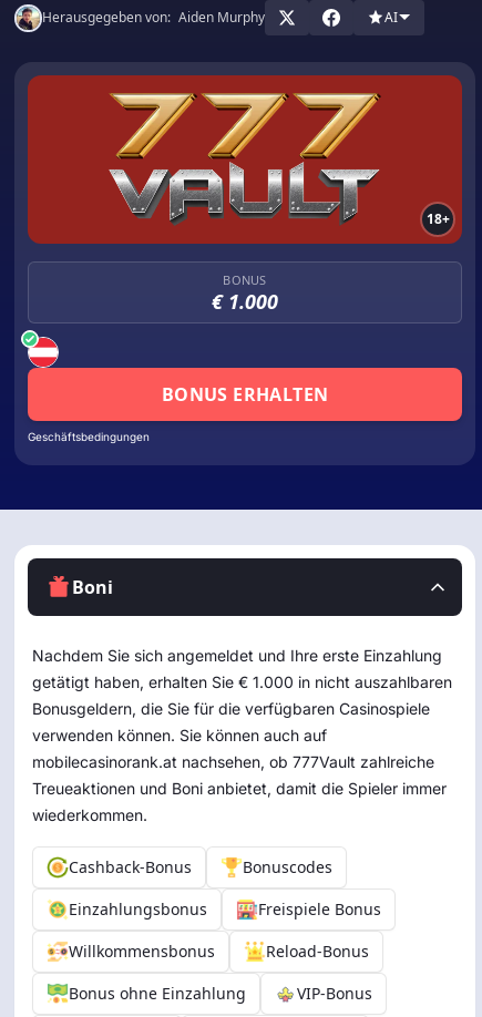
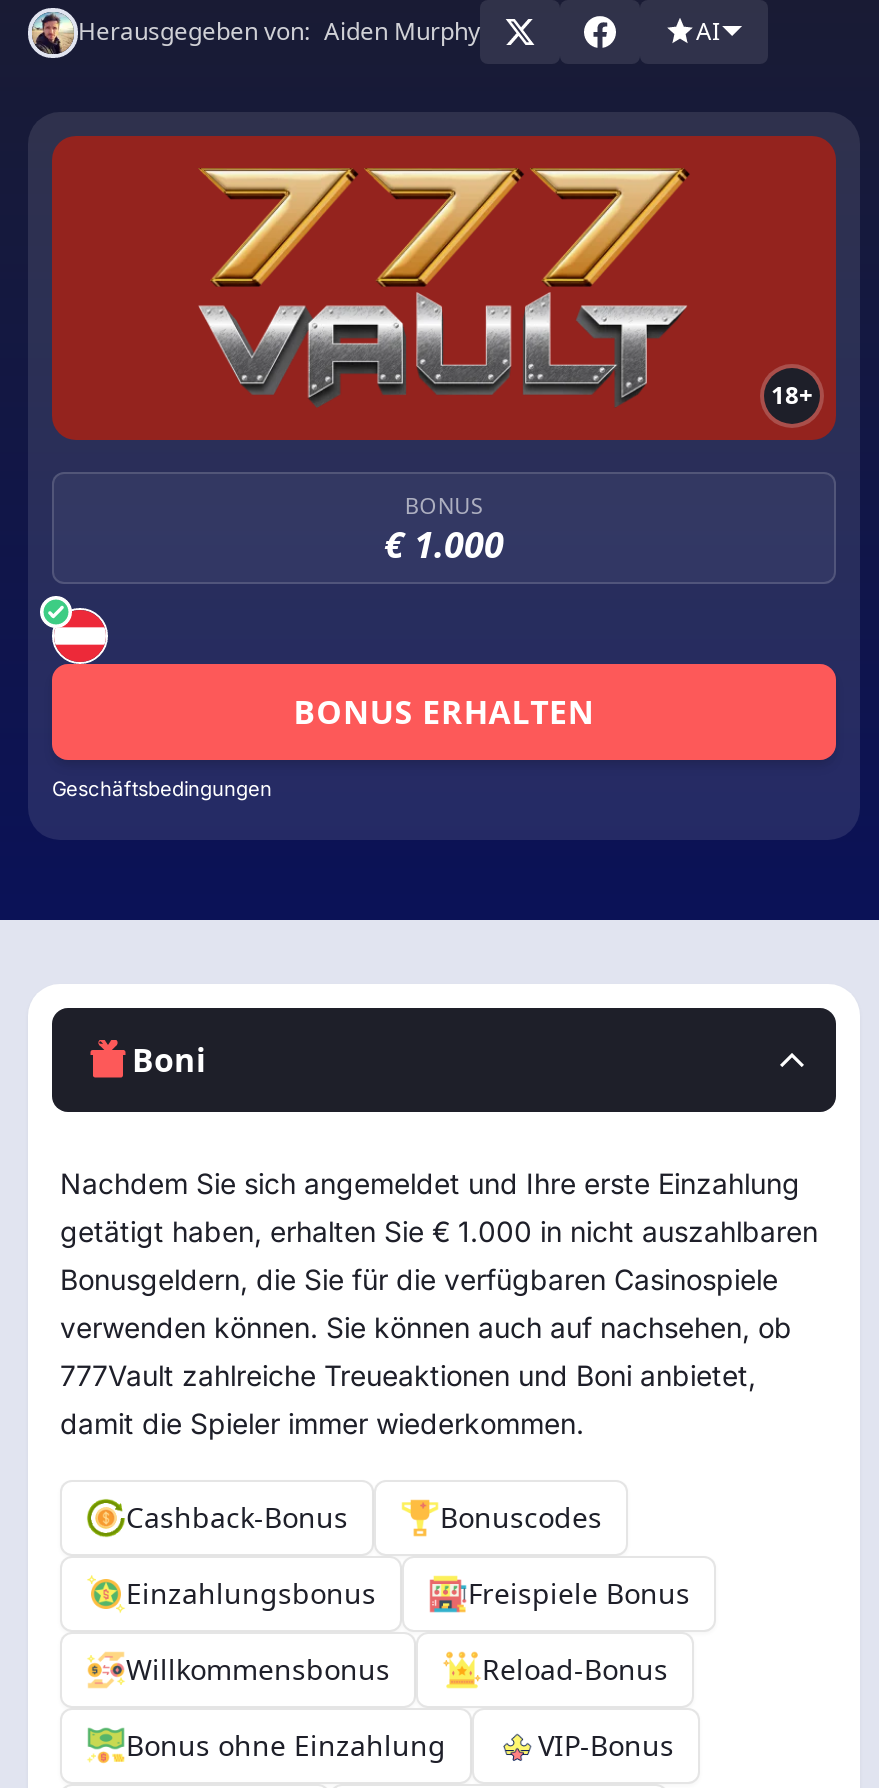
- verwenden können. Sie können auch auf
- mobilecasinorank.at nachsehen, ob 777Vault zahlreiche
- Treueaktionen und Boni anbietet, damit die Spieler immer
- wiederkommen.
+ verwenden können. Sie können auch auf nachsehen, ob
+ 777Vault zahlreiche Treueaktionen und Boni anbietet,
+ damit die Spieler immer wiederkommen.
